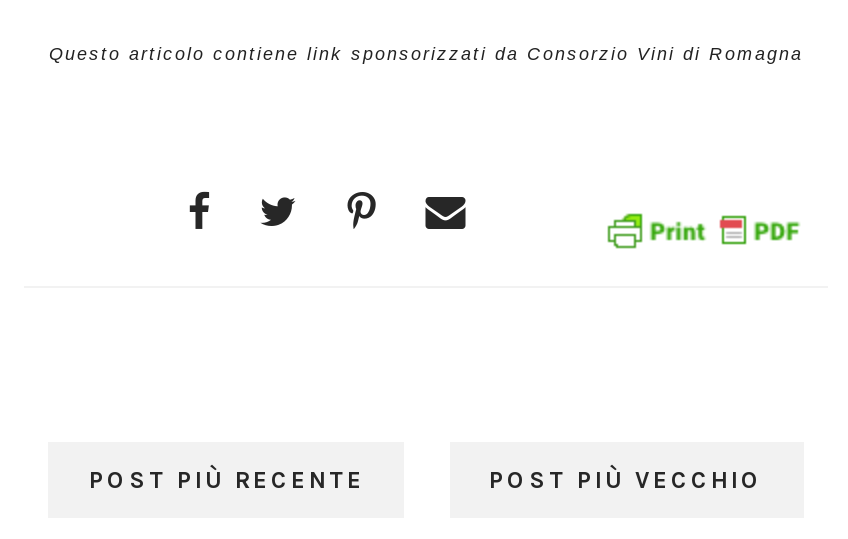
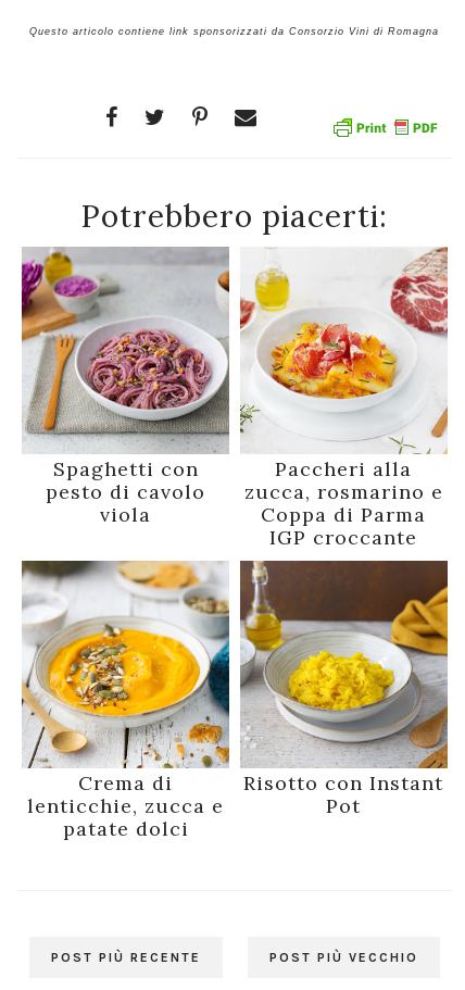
+ [image]
+ Spaghetti con
+ pesto di cavolo
+ viola

+ [image]
+ Crema di
+ lenticchie, zucca e
+ patate dolci

+ Potrebbero piacerti:

+ [image]
+ Paccheri alla
+ zucca, rosmarino e
+ Coppa di Parma
+ IGP croccante

+ [image]
+ Risotto con Instant
+ Pot
